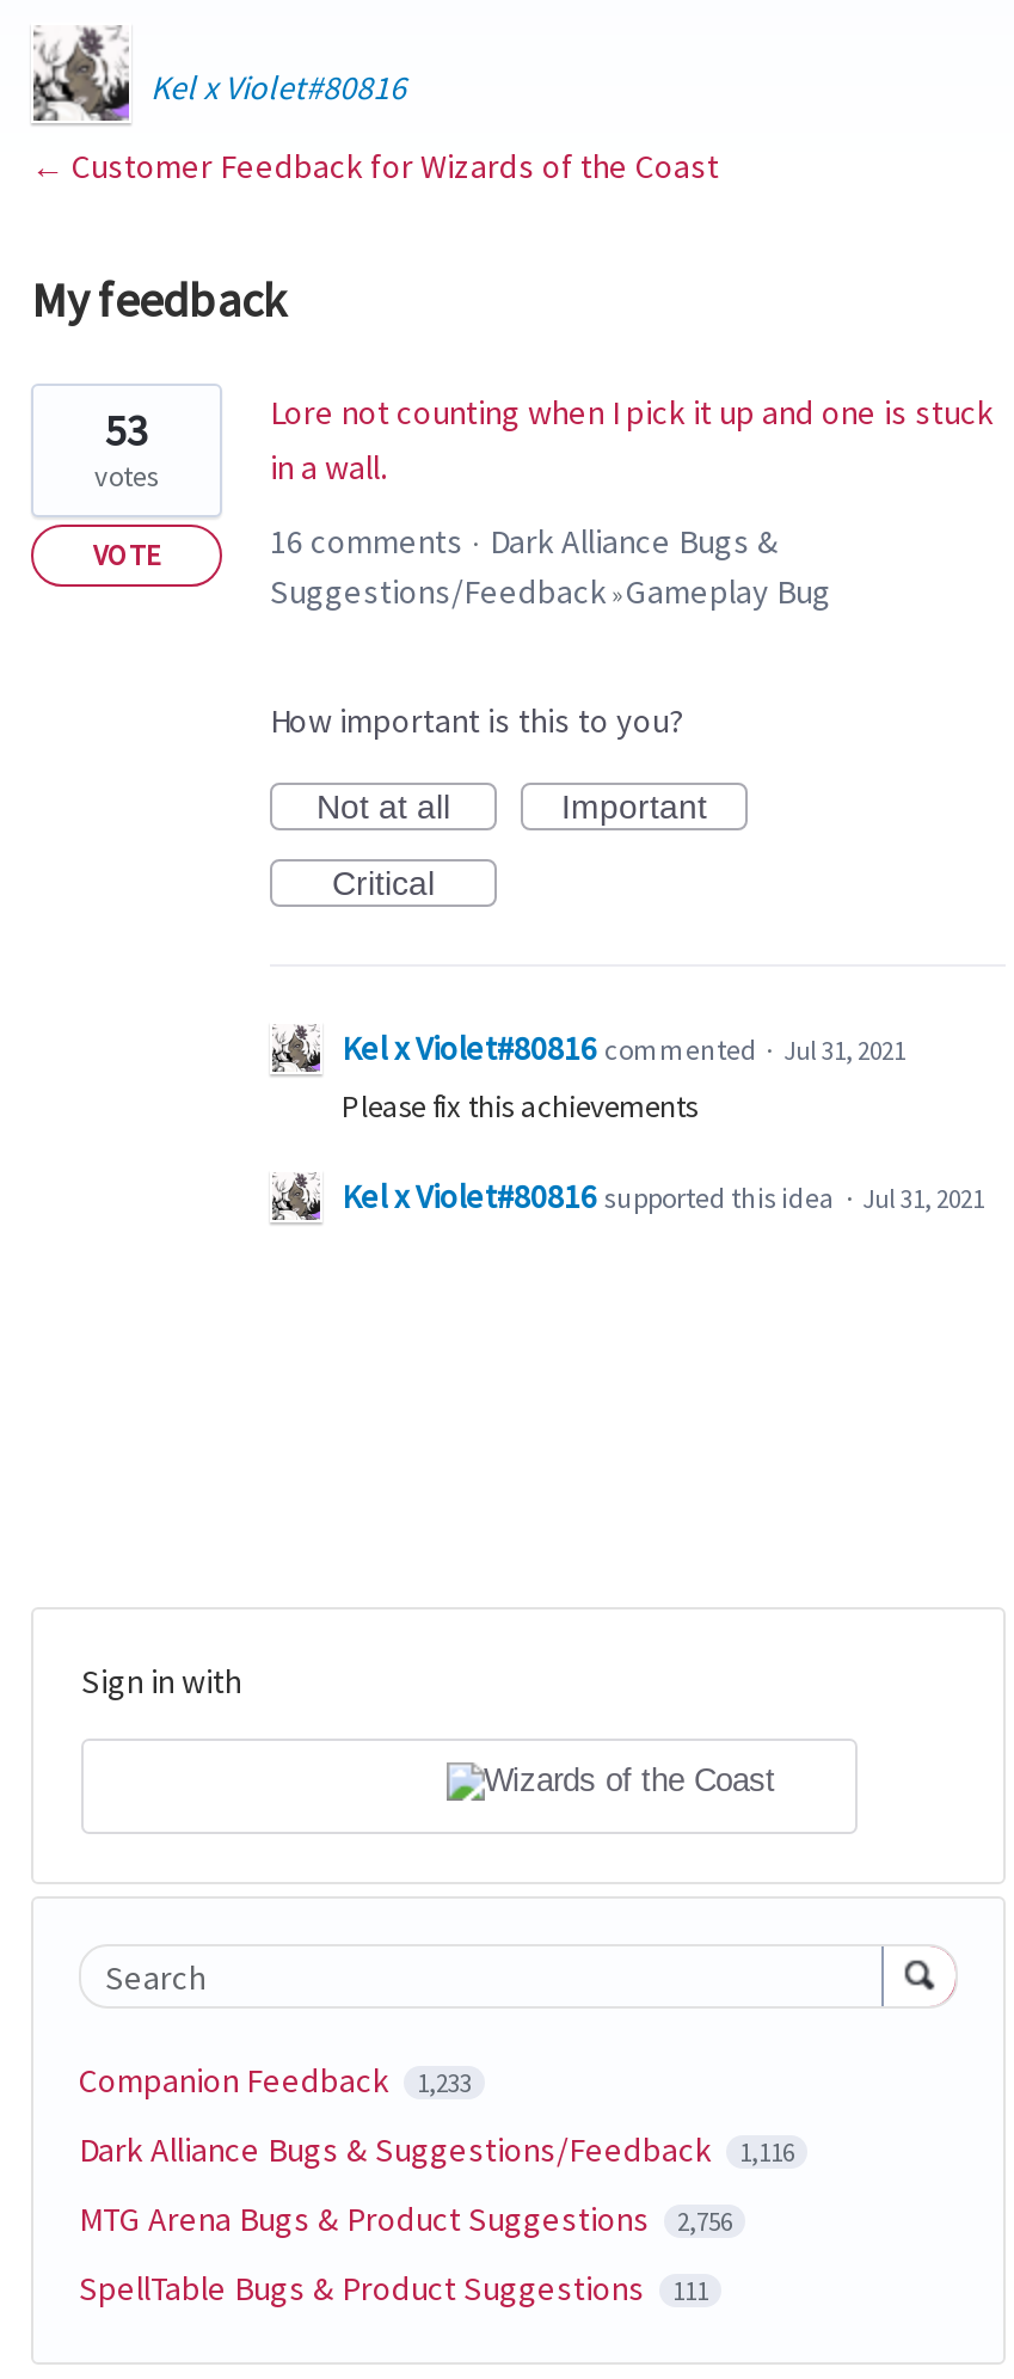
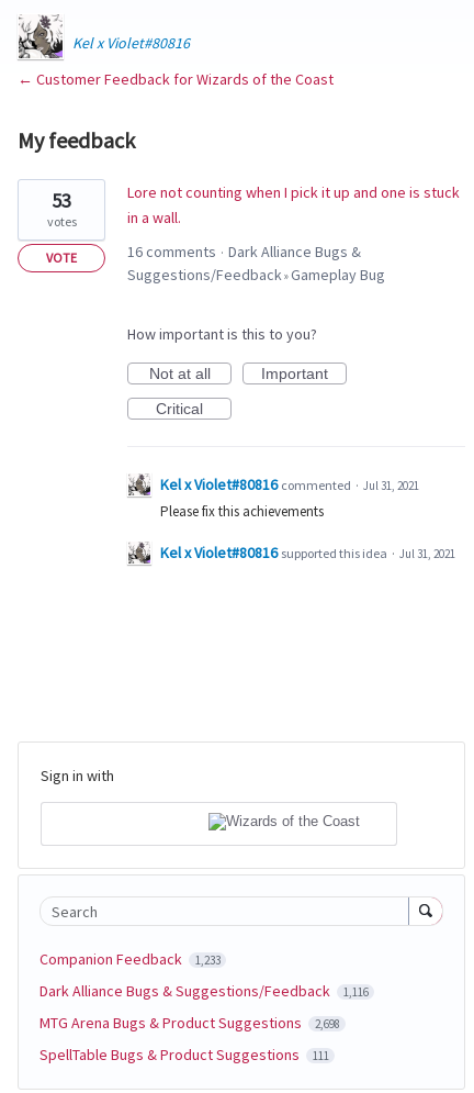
- MTG Arena Bugs & Product Suggestions 2,756
+ MTG Arena Bugs & Product Suggestions 2,698
